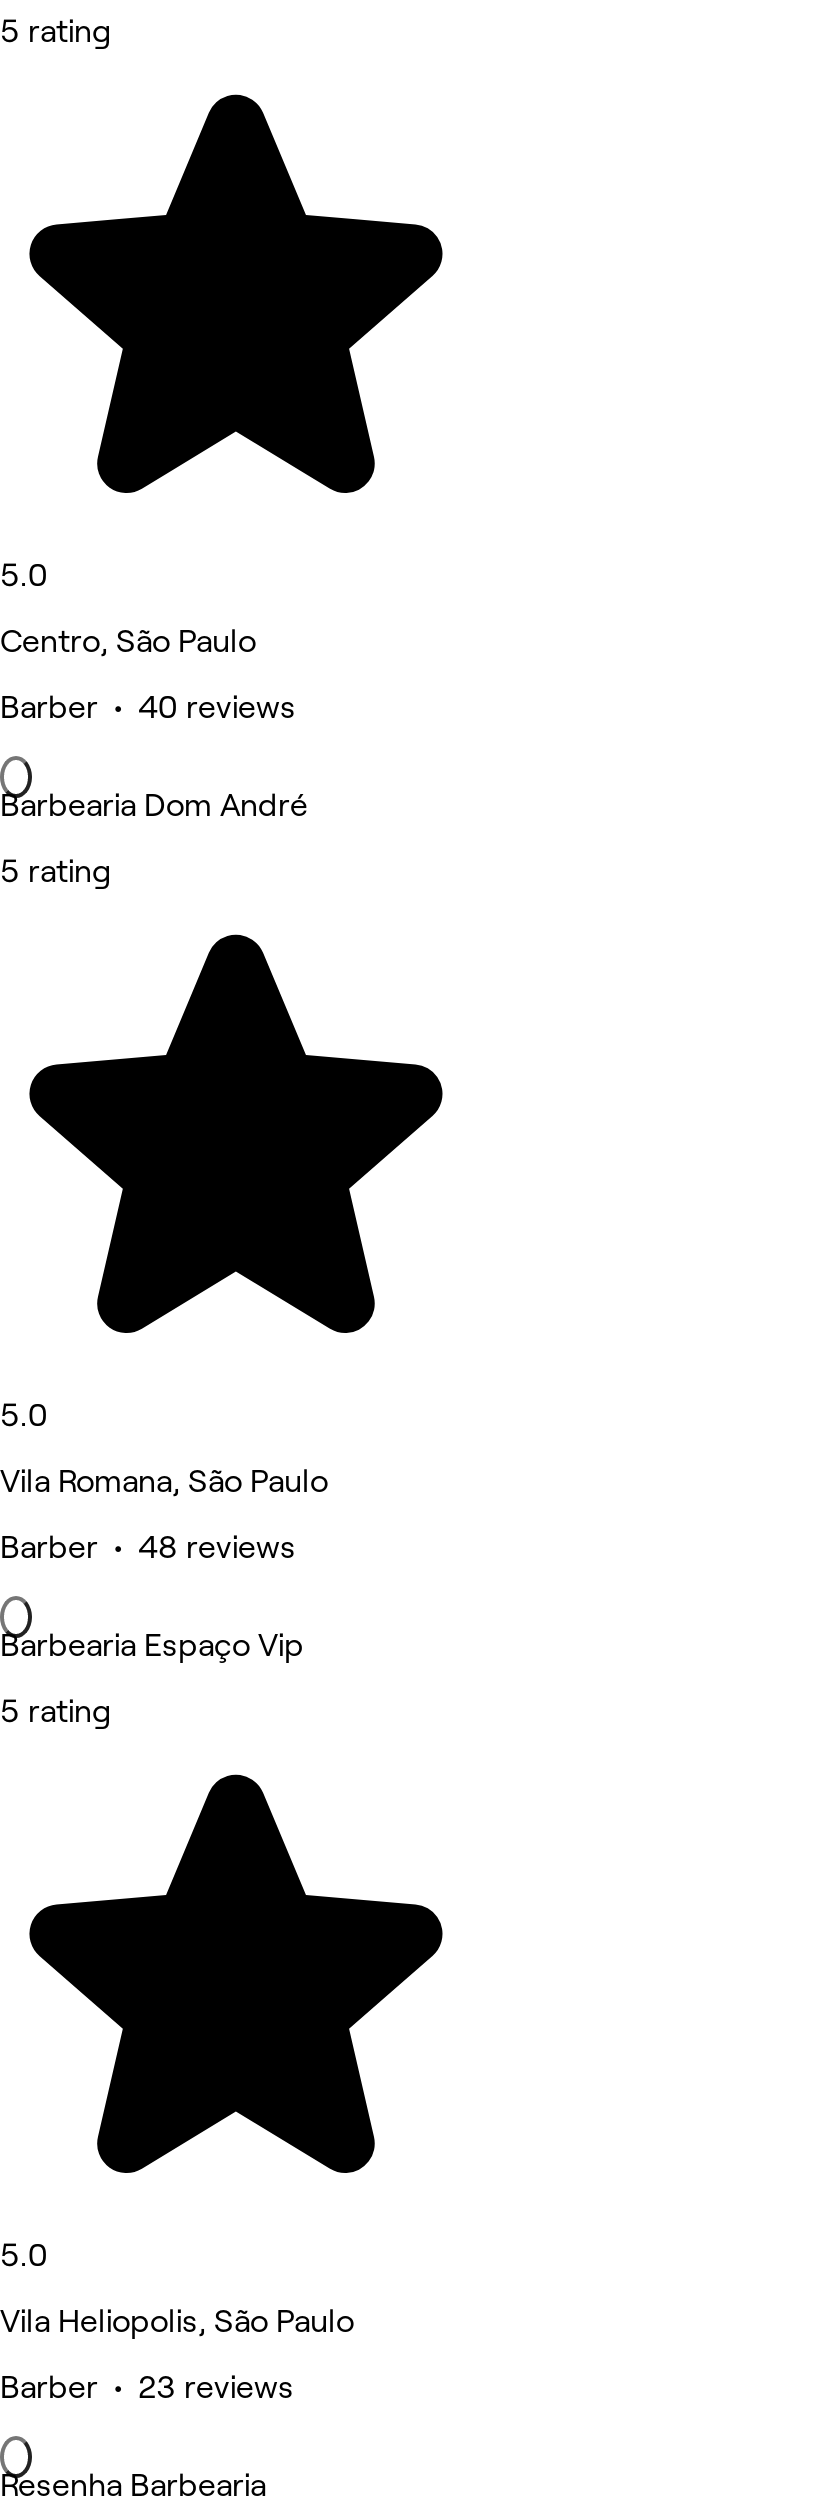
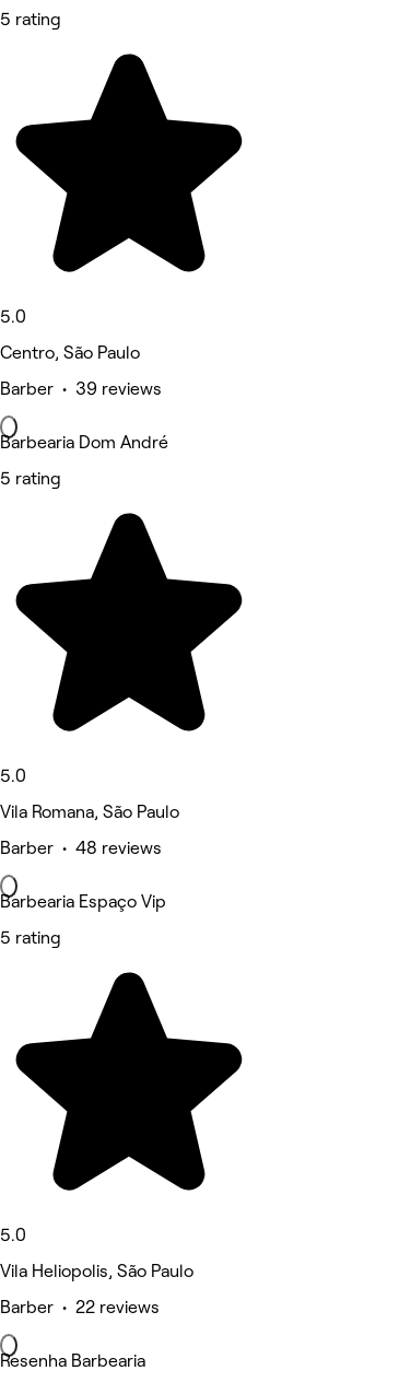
- Barber • 40 reviews
+ Barber • 39 reviews

- Barber • 23 reviews
+ Barber • 22 reviews
